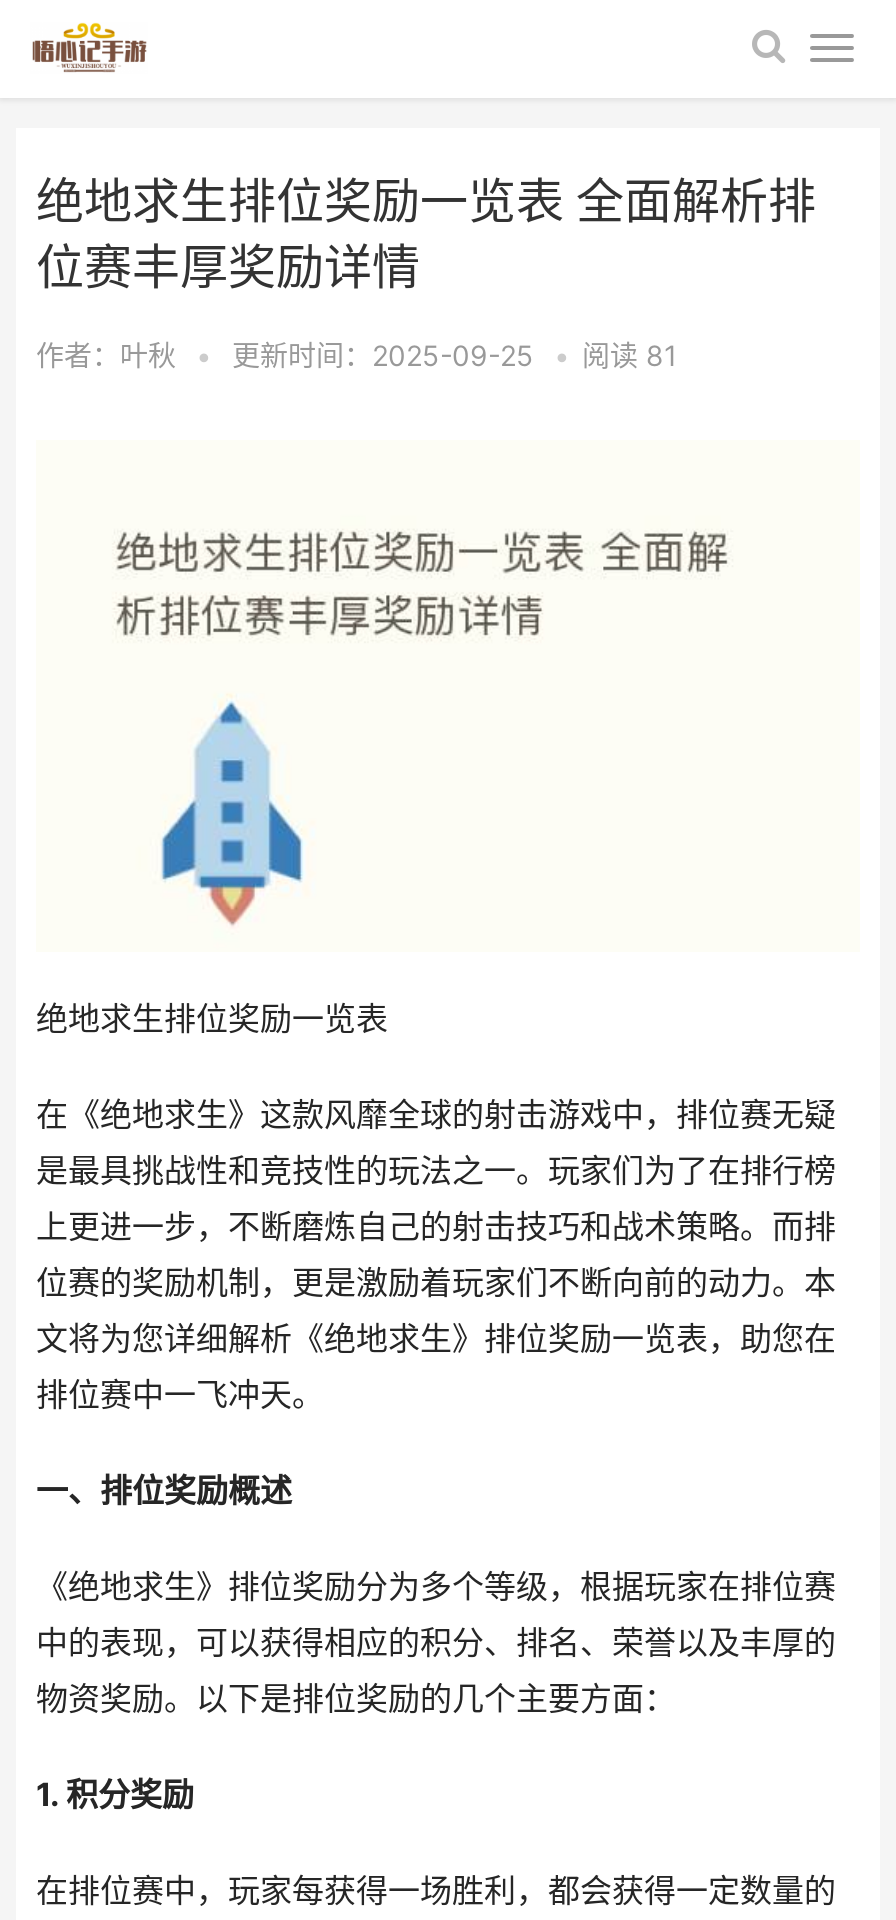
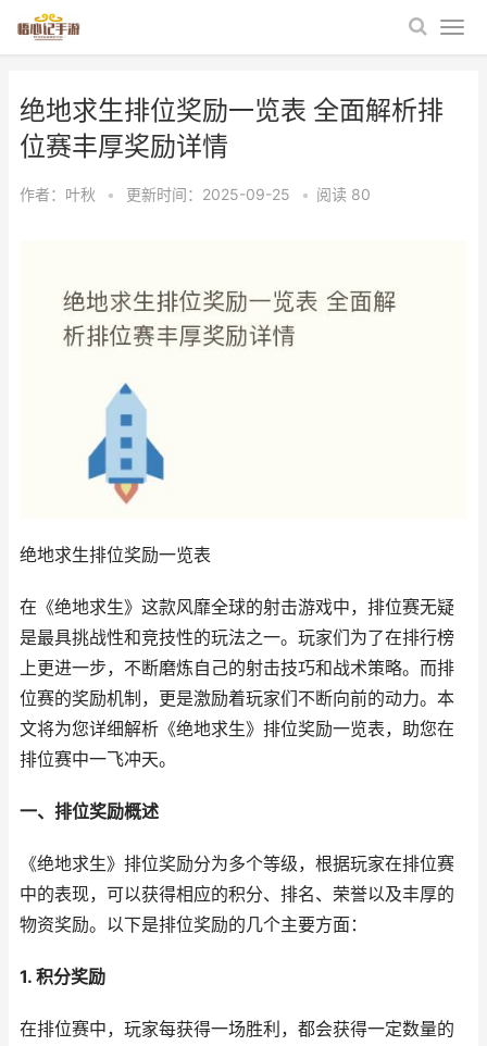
- 作者：叶秋 • 更新时间：2025-09-25 • 阅读81
+ 作者：叶秋 • 更新时间：2025-09-25 • 阅读80
